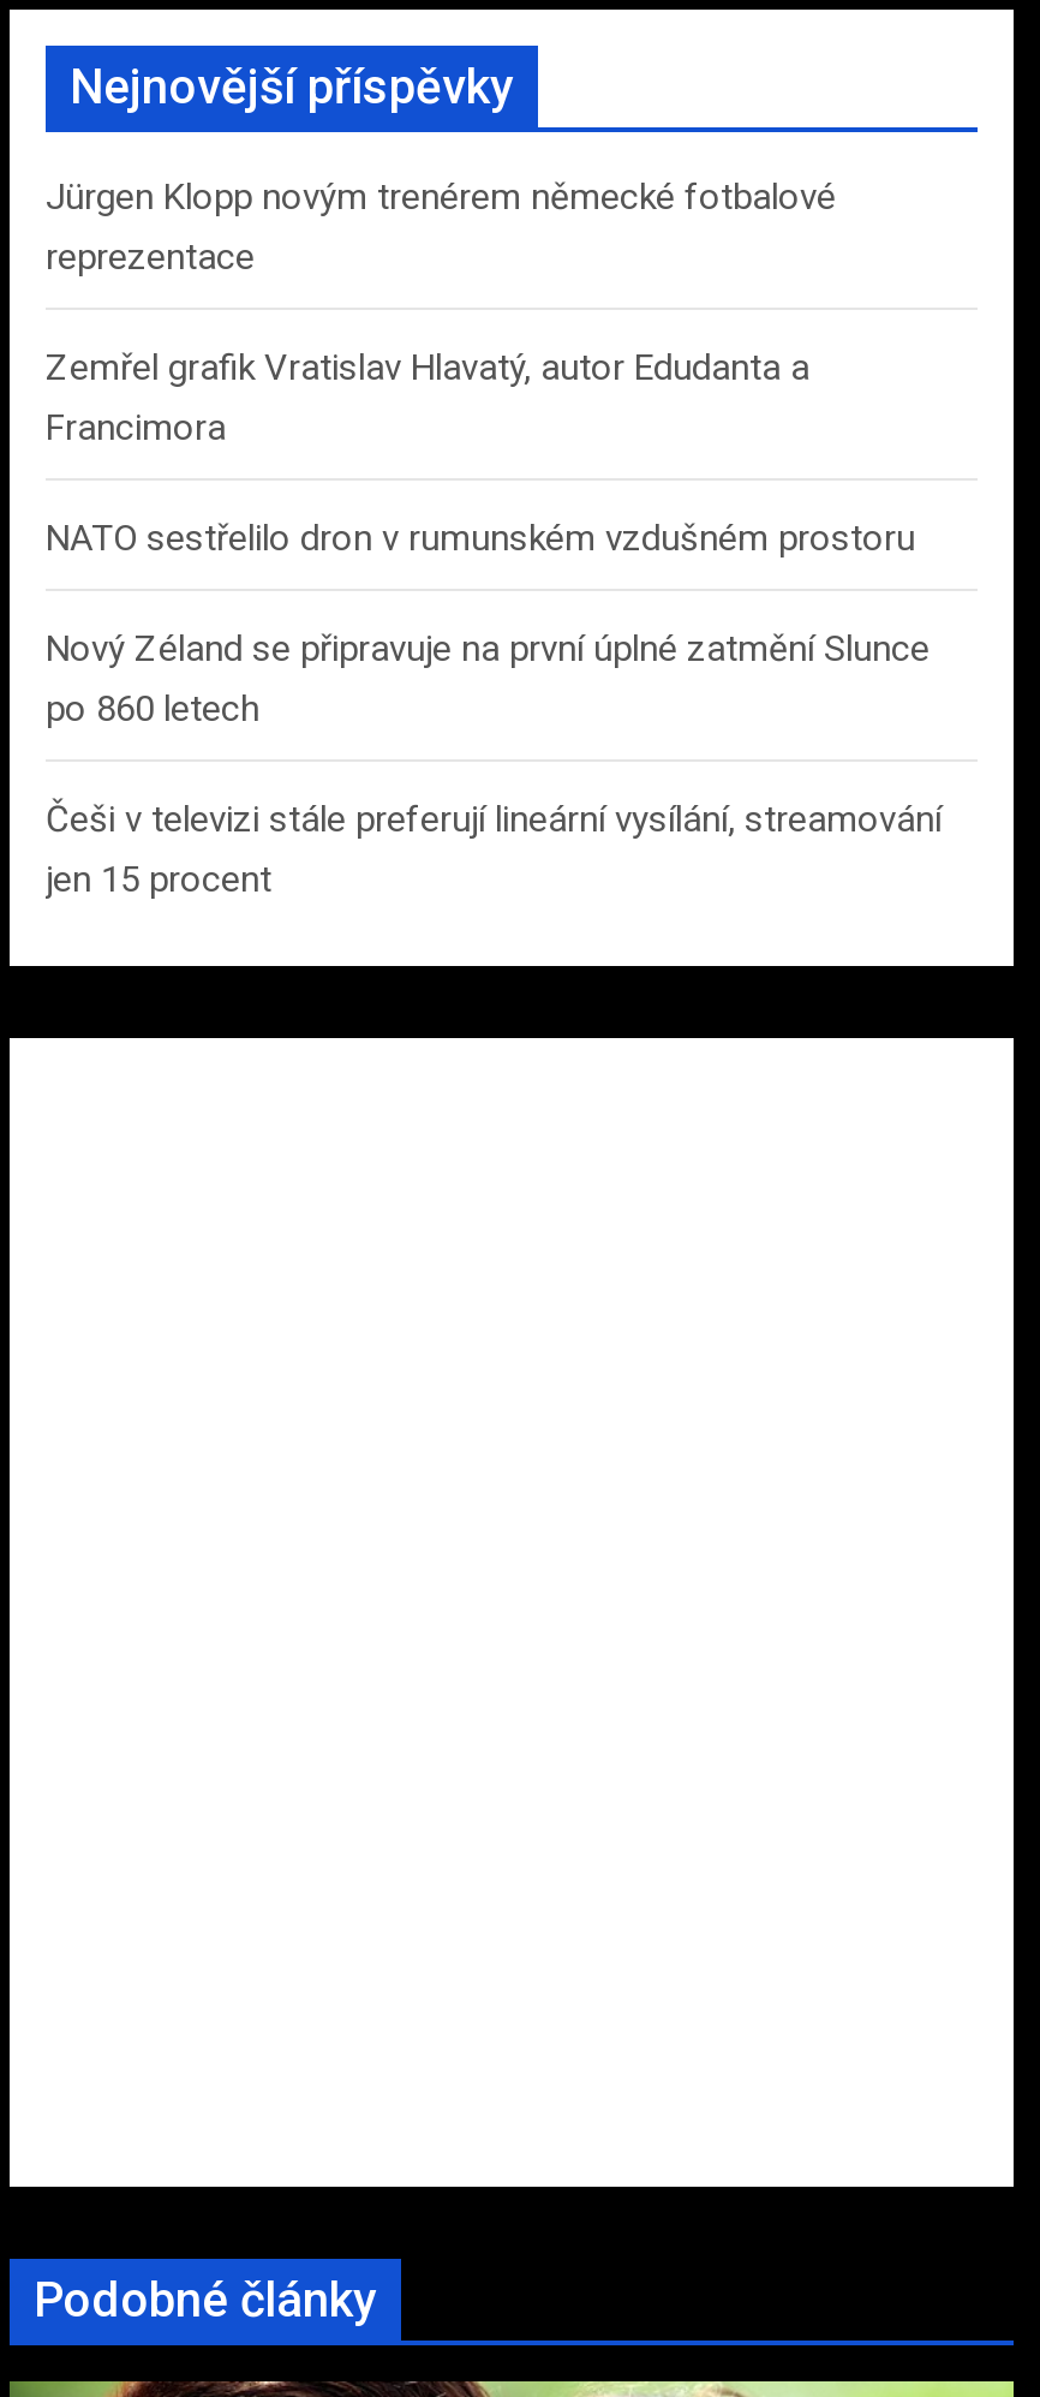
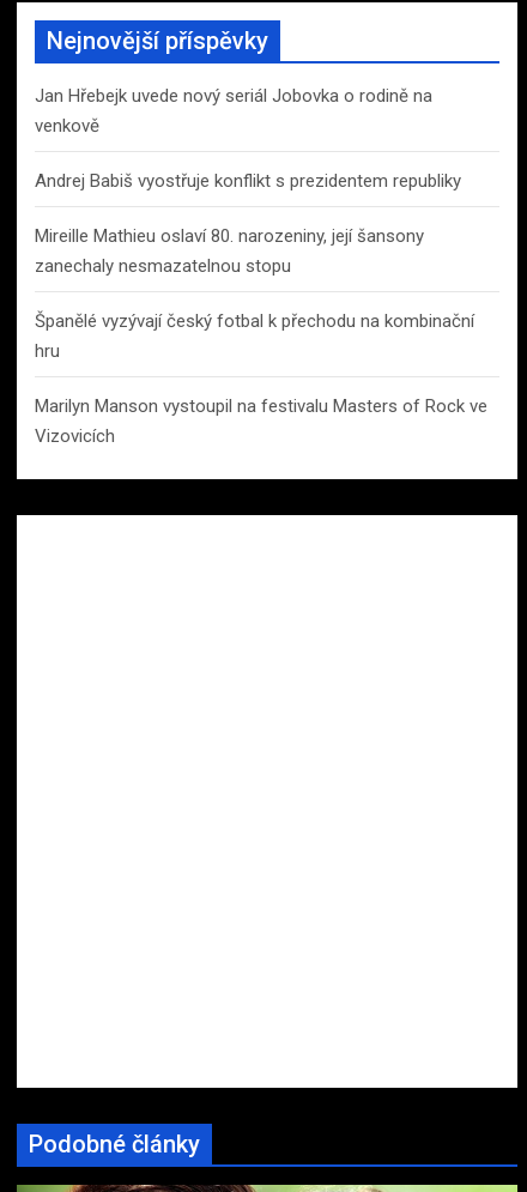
- Jürgen Klopp novým trenérem německé fotbalové
- reprezentace
+ Jan Hřebejk uvede nový seriál Jobovka o rodině na
+ venkově

- Zemřel grafik Vratislav Hlavatý, autor Edudanta a
- Francimora
+ Andrej Babiš vyostřuje konflikt s prezidentem republiky

- NATO sestřelilo dron v rumunském vzdušném prostoru
+ Mireille Mathieu oslaví 80. narozeniny, její šansony
+ zanechaly nesmazatelnou stopu

- Nový Zéland se připravuje na první úplné zatmění Slunce
- po 860 letech
+ Španělé vyzývají český fotbal k přechodu na kombinační
+ hru

- Češi v televizi stále preferují lineární vysílání, streamování
- jen 15 procent
+ Marilyn Manson vystoupil na festivalu Masters of Rock ve
+ Vizovicích
